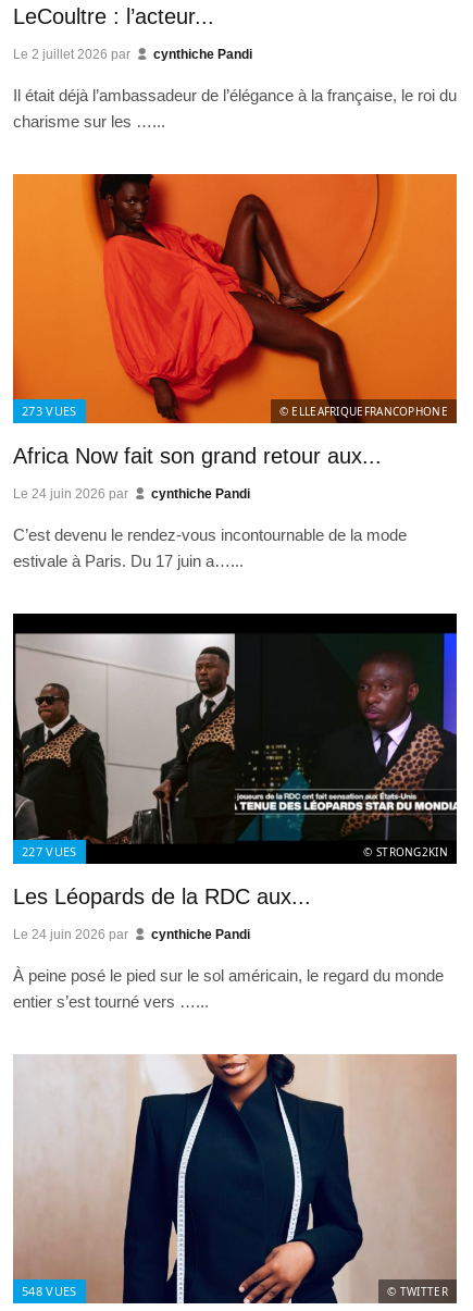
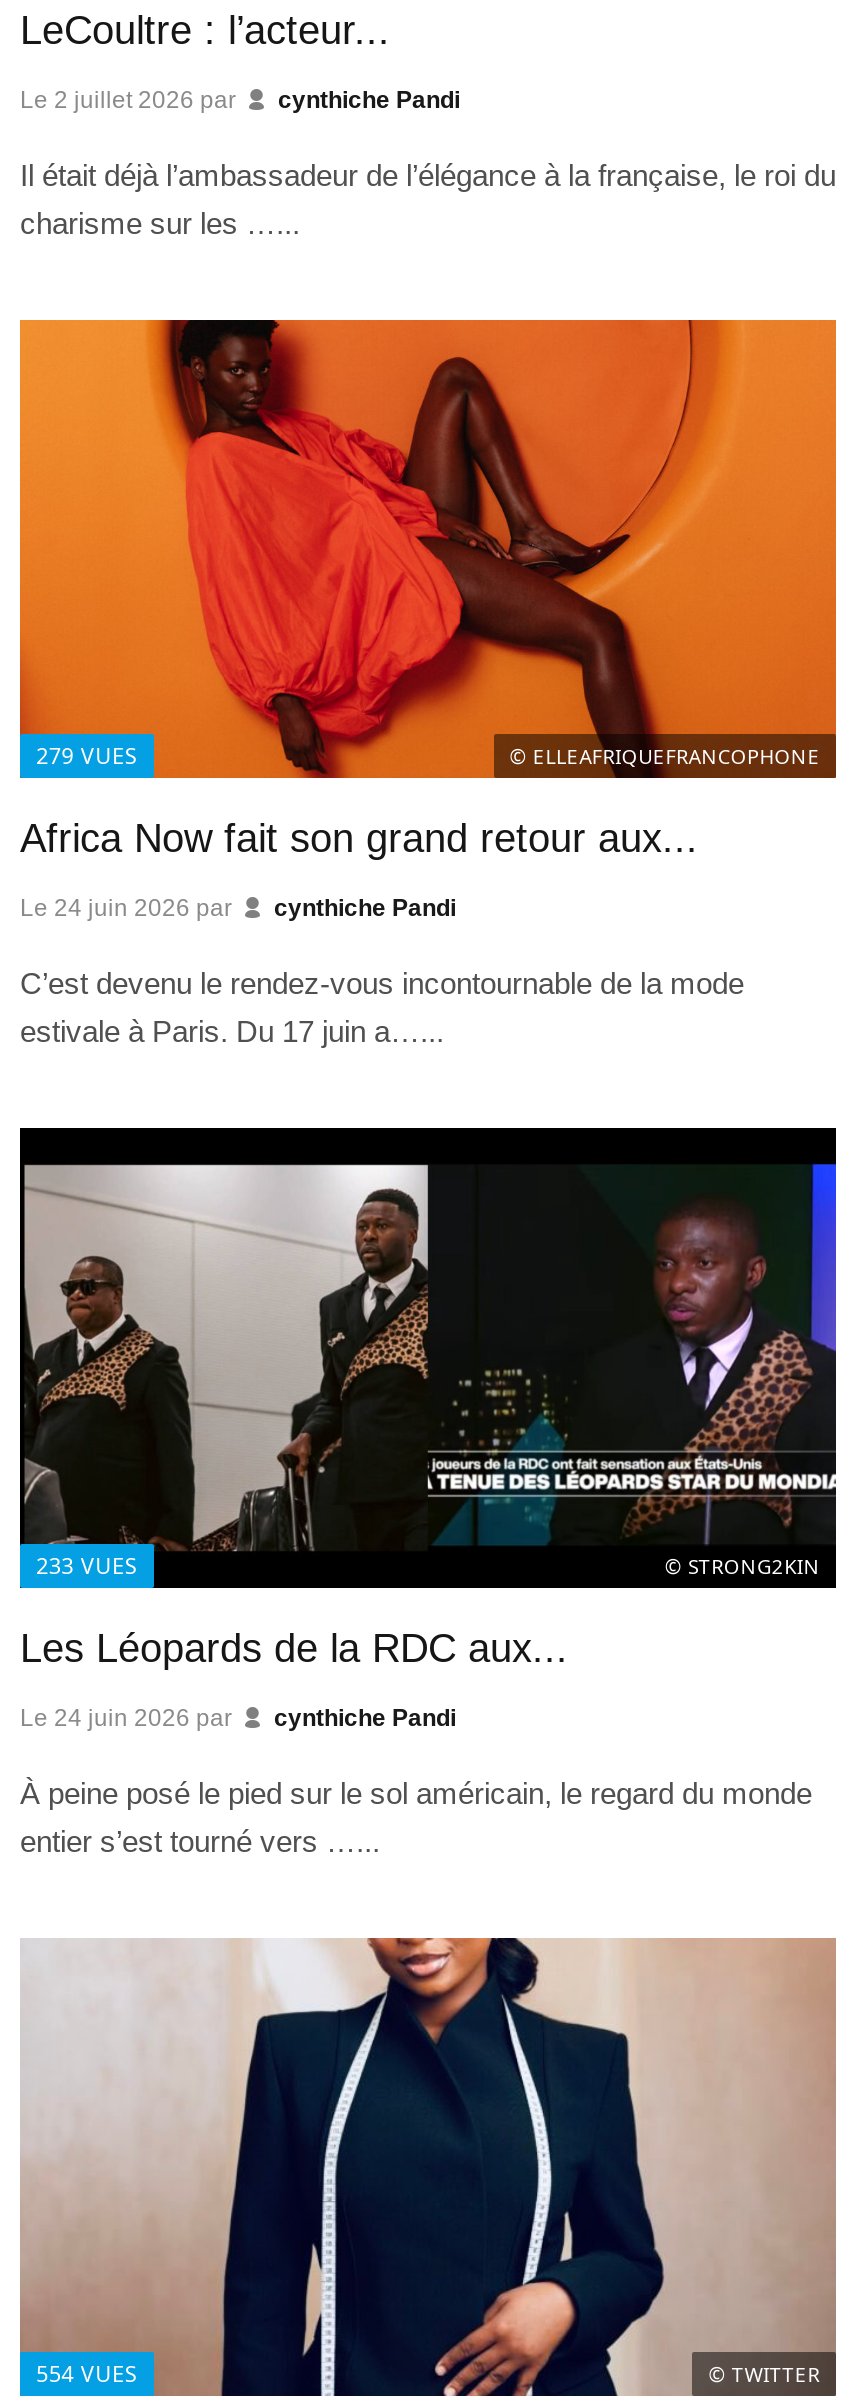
- 273 VUES
+ 279 VUES

- 227 VUES
+ 233 VUES

- 548 VUES
+ 554 VUES
